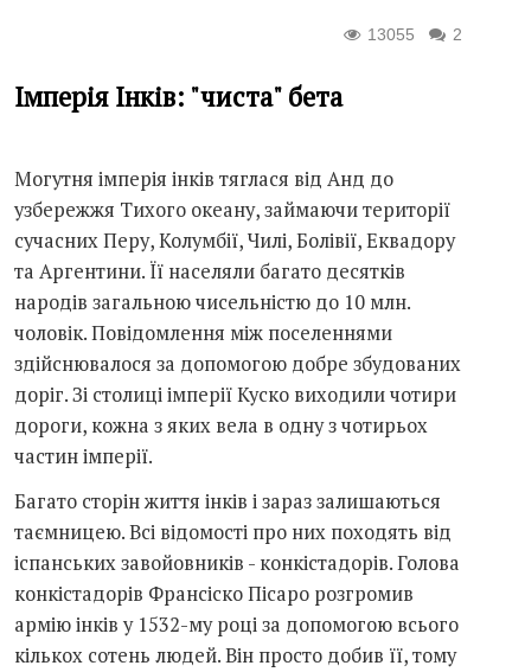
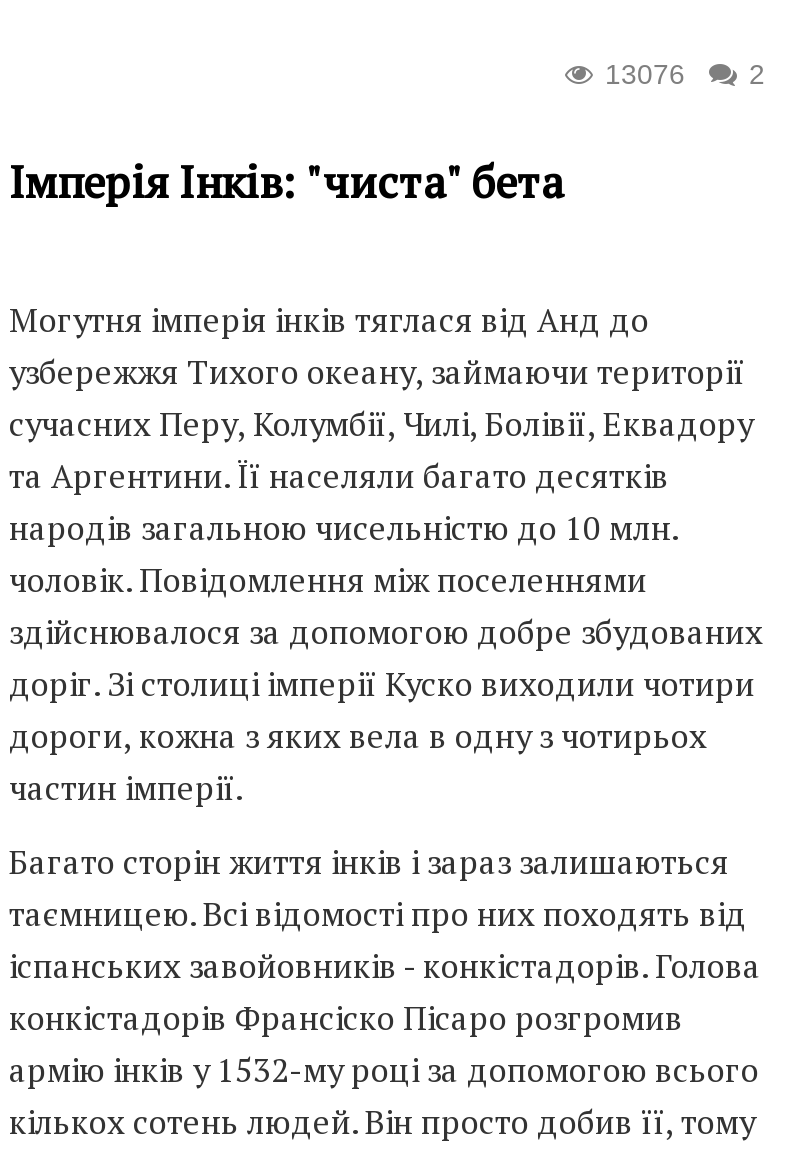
- 13055 2
+ 13076 2
